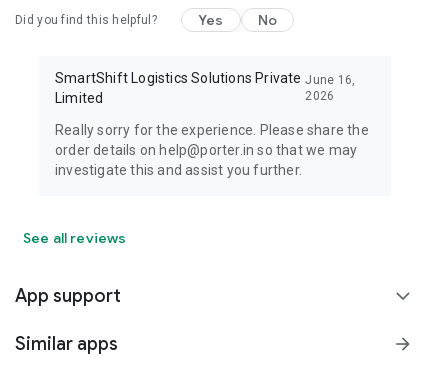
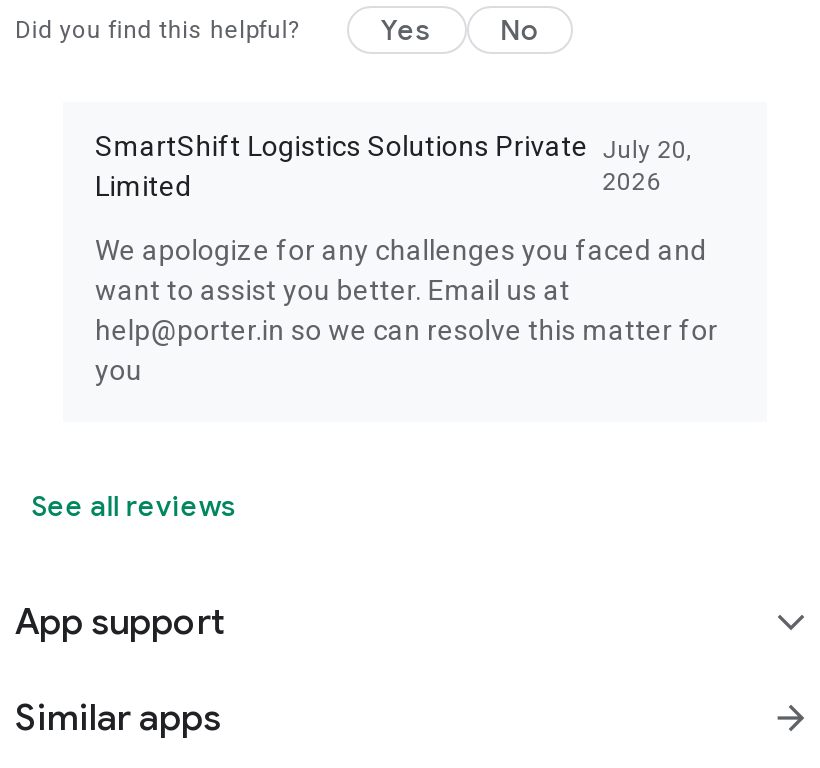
- SmartShift Logistics Solutions Private June 16,
+ SmartShift Logistics Solutions Private July 20,

- Really sorry for the experience. Please share the
- order details on help@porter.in so that we may
- investigate this and assist you further.
+ We apologize for any challenges you faced and
+ want to assist you better. Email us at
+ help@porter.in so we can resolve this matter for
+ you
